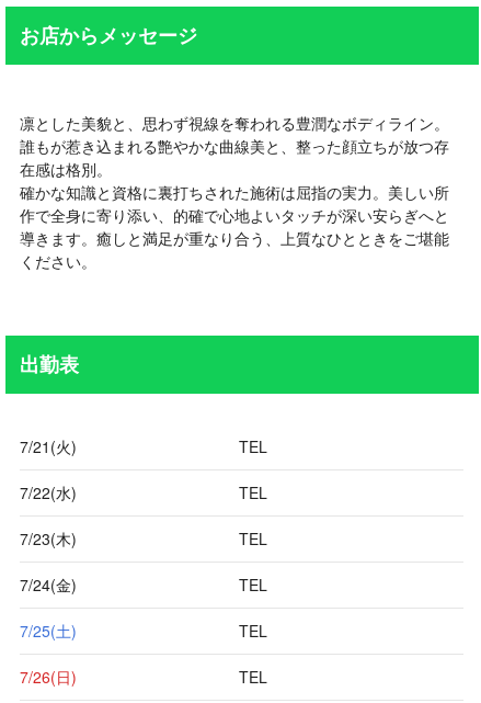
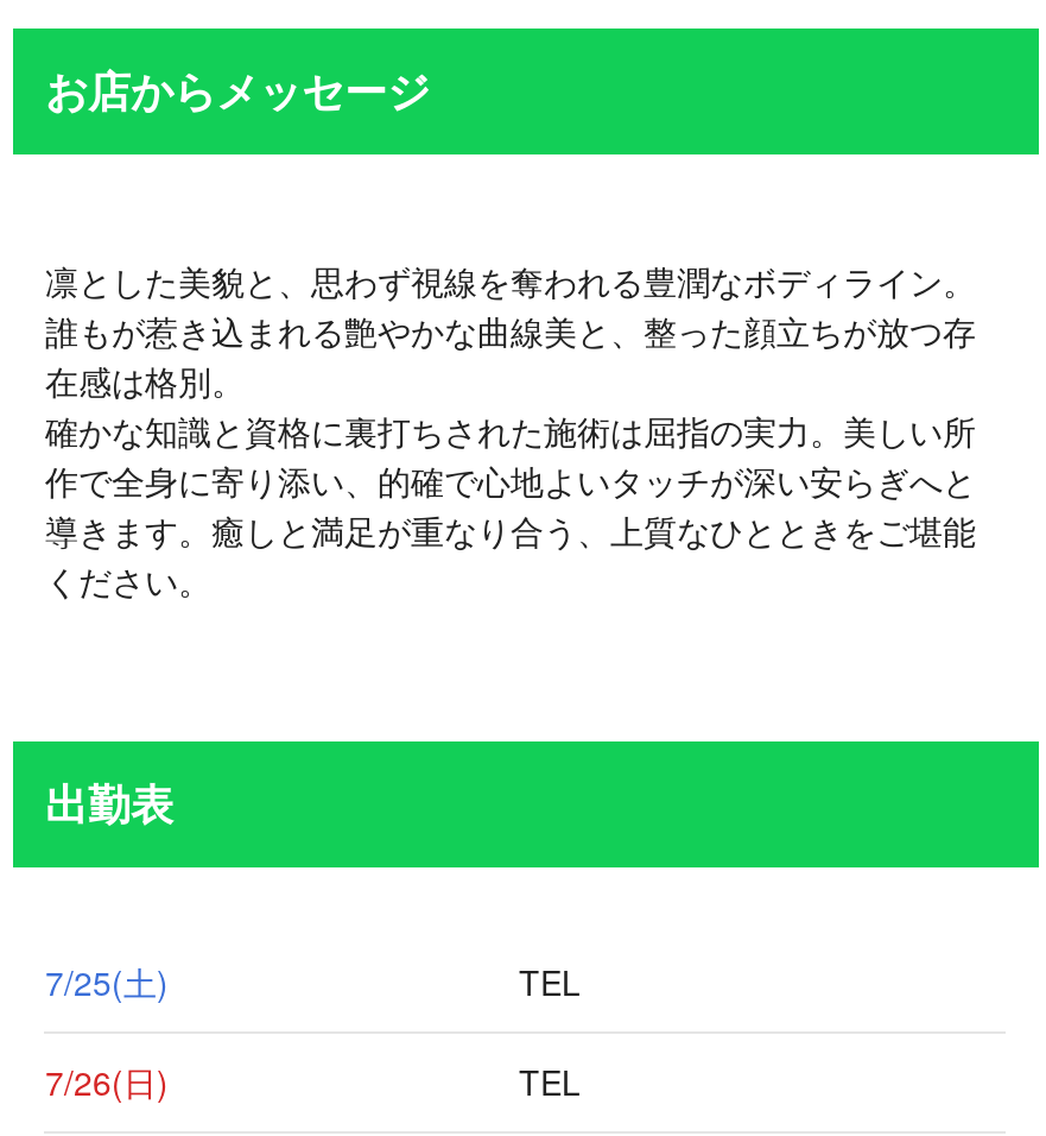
- 7/21(火)
- TEL
- 7/22(水)
- TEL
- 7/23(木)
- TEL
- 7/24(金)
- TEL
